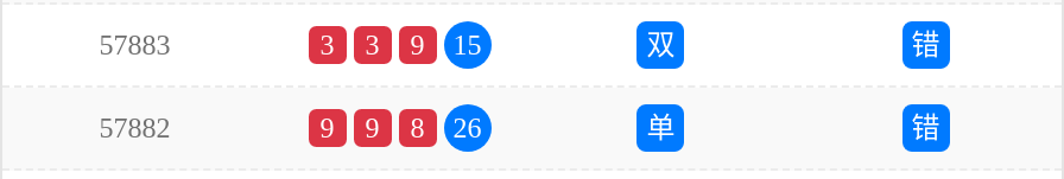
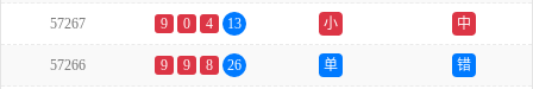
- 57883
- 3
- 3
+ 57267

- 15
- 双
- 错
+ 0
+ 4
+ 13
+ 小
+ 中

- 57882
+ 57266
